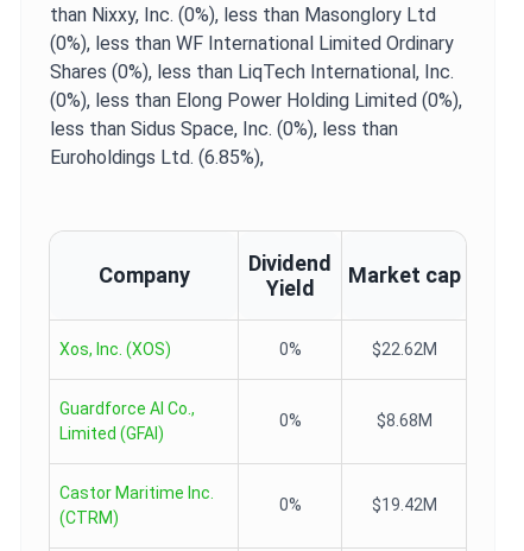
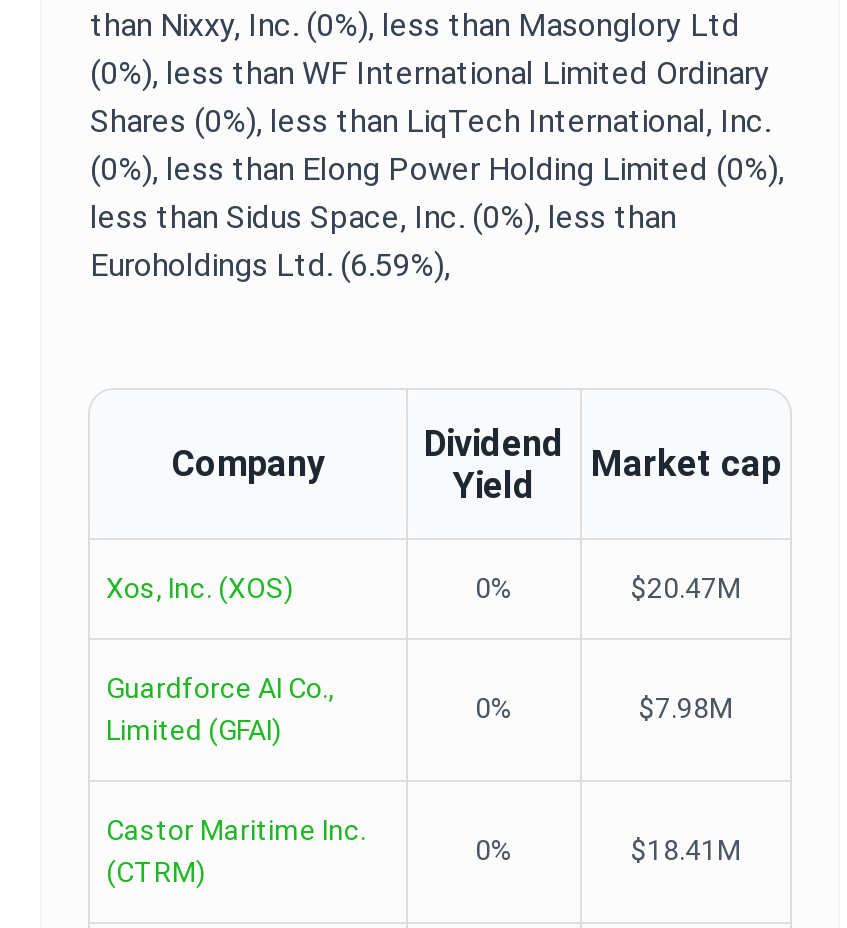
- Euroholdings Ltd. (6.85%),
+ Euroholdings Ltd. (6.59%),

- $22.62M
+ $20.47M

- $8.68M
+ $7.98M

- $19.42M
+ $18.41M
